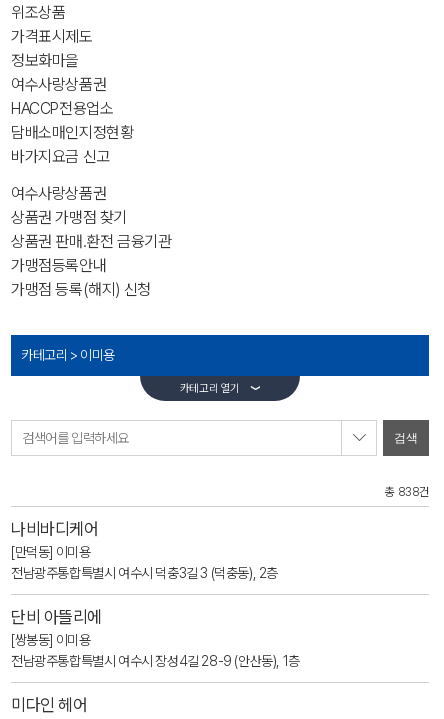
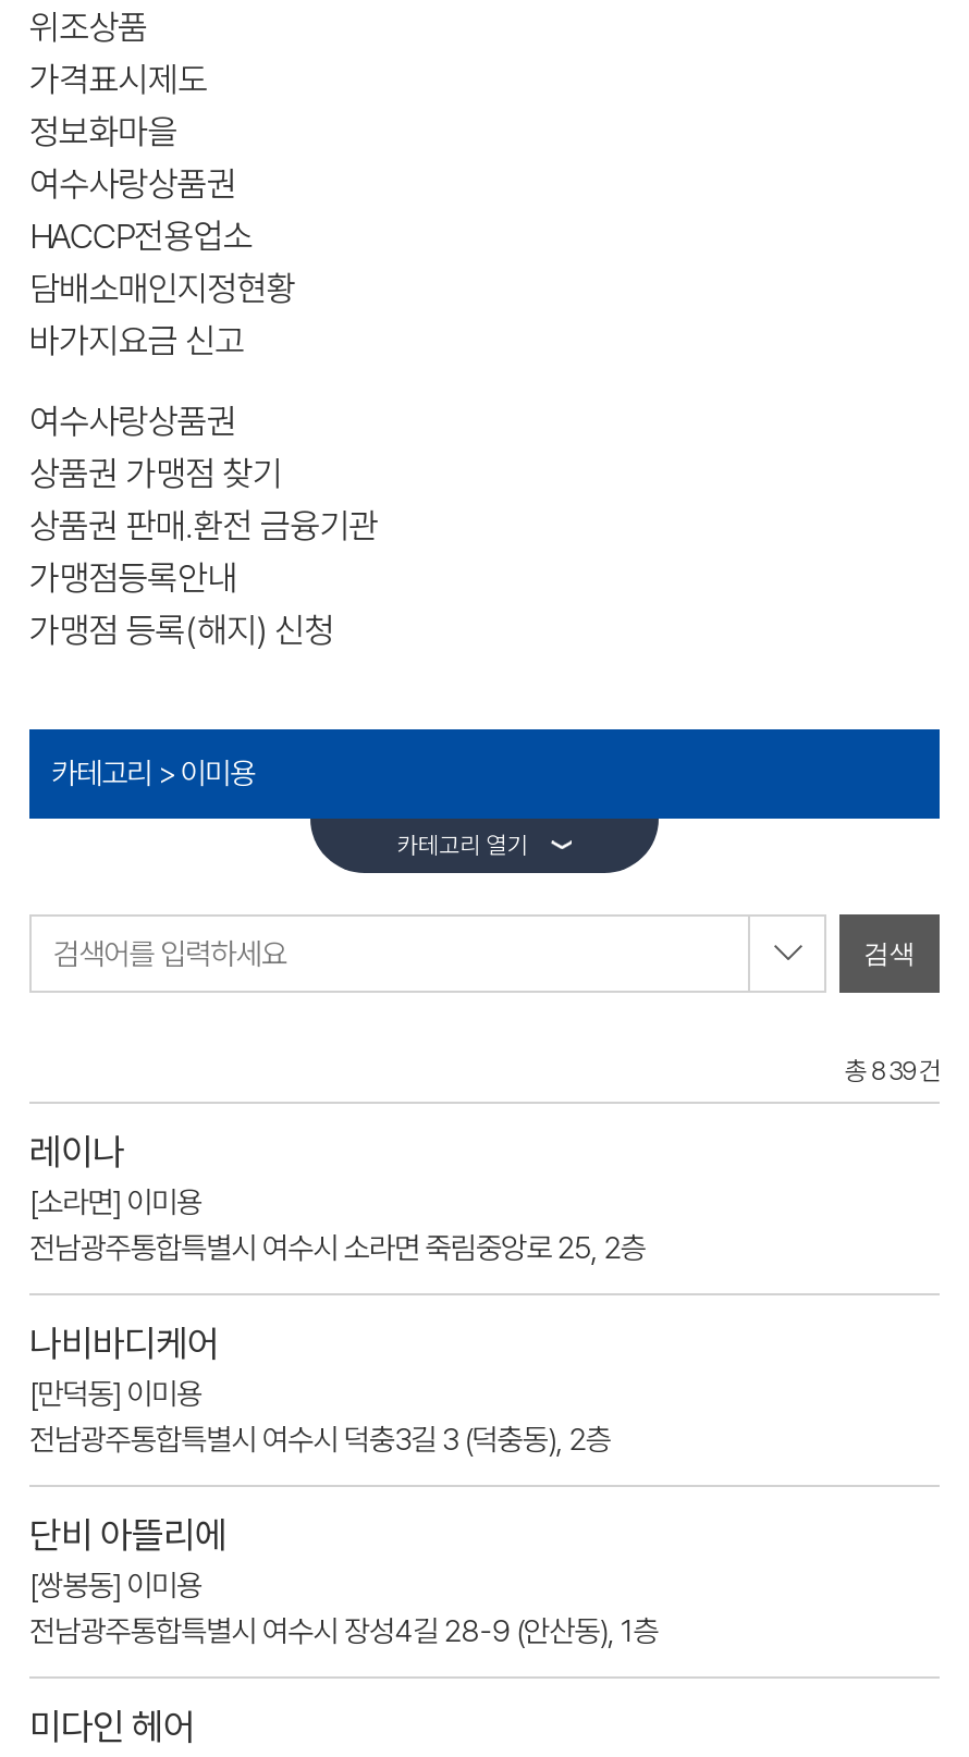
- 총 838건
+ 총 839건
+ 레이나
+ [소라면] 이미용
+ 전남광주통합특별시 여수시 소라면 죽림중앙로 25, 2층
